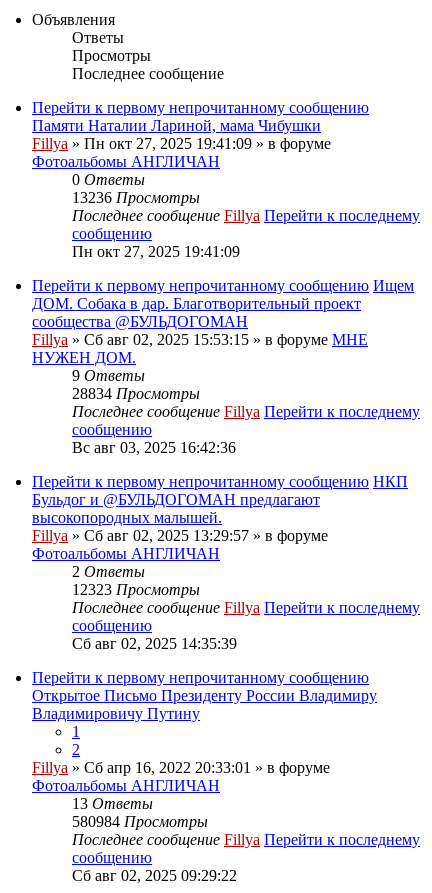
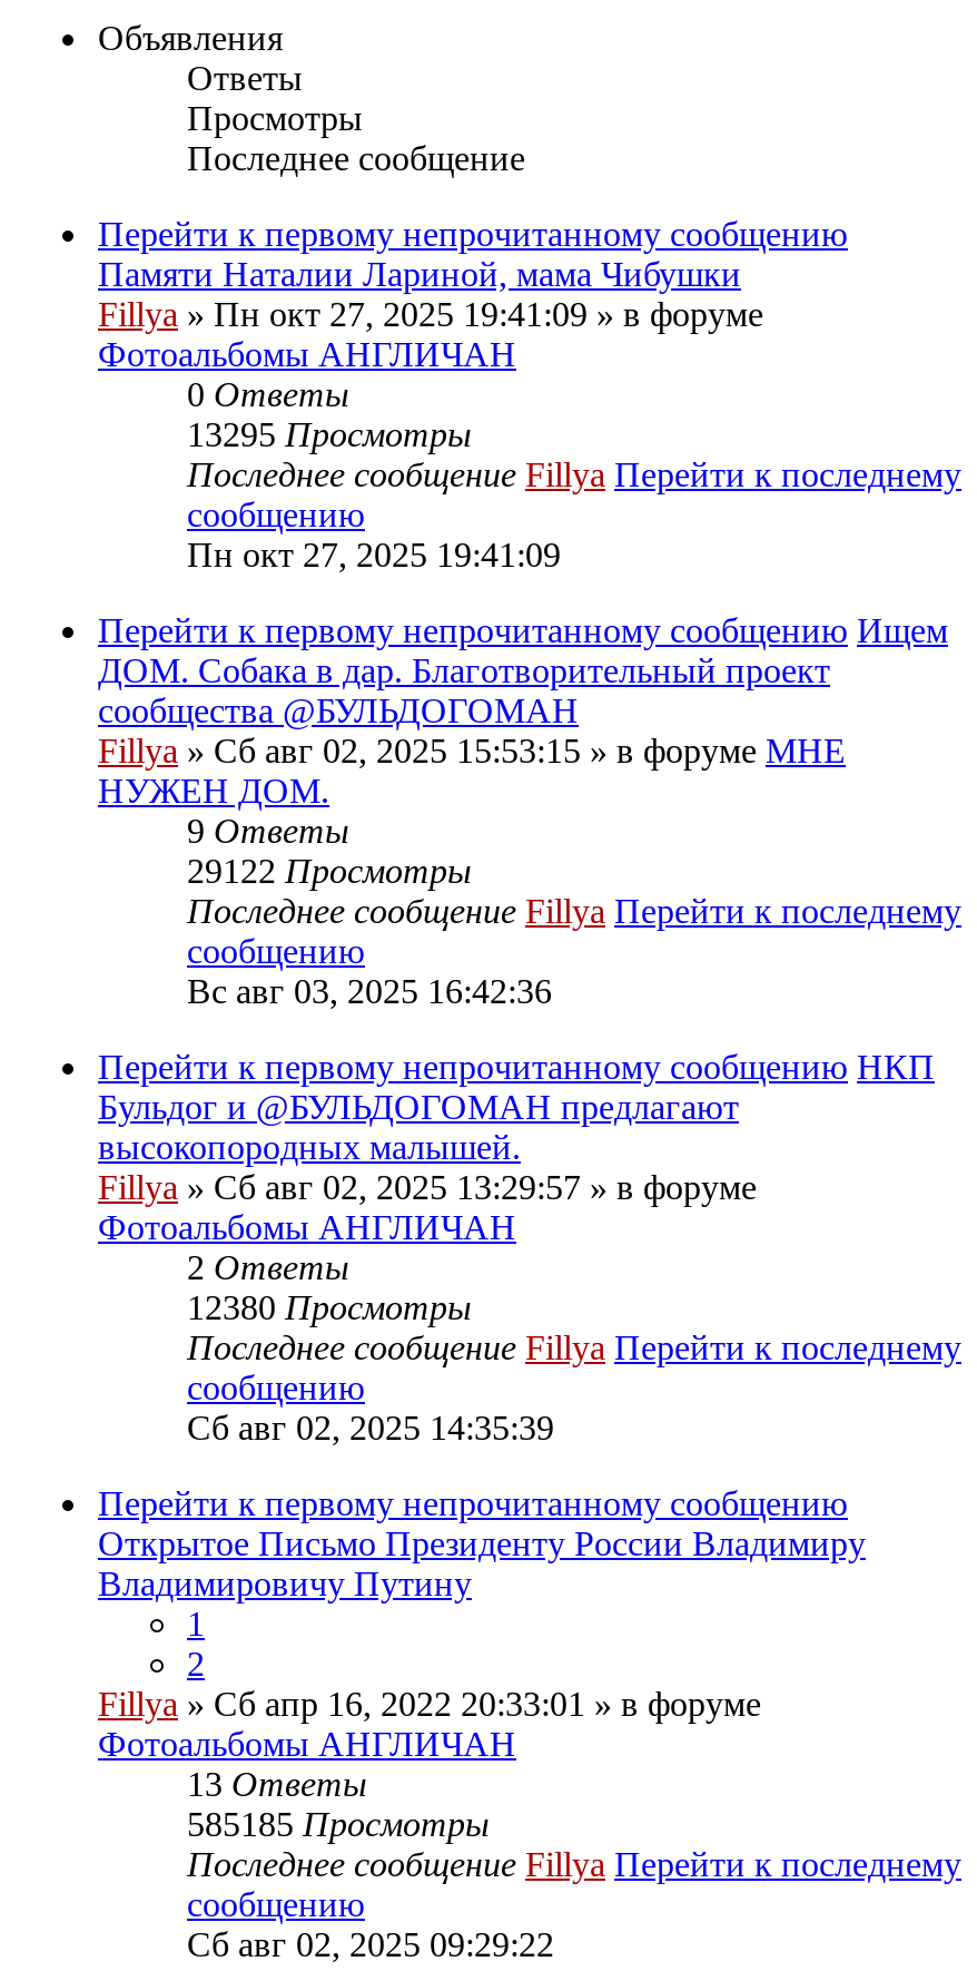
- 13236 Просмотры
+ 13295 Просмотры

- 28834 Просмотры
+ 29122 Просмотры

- 12323 Просмотры
+ 12380 Просмотры

- 580984 Просмотры
+ 585185 Просмотры
